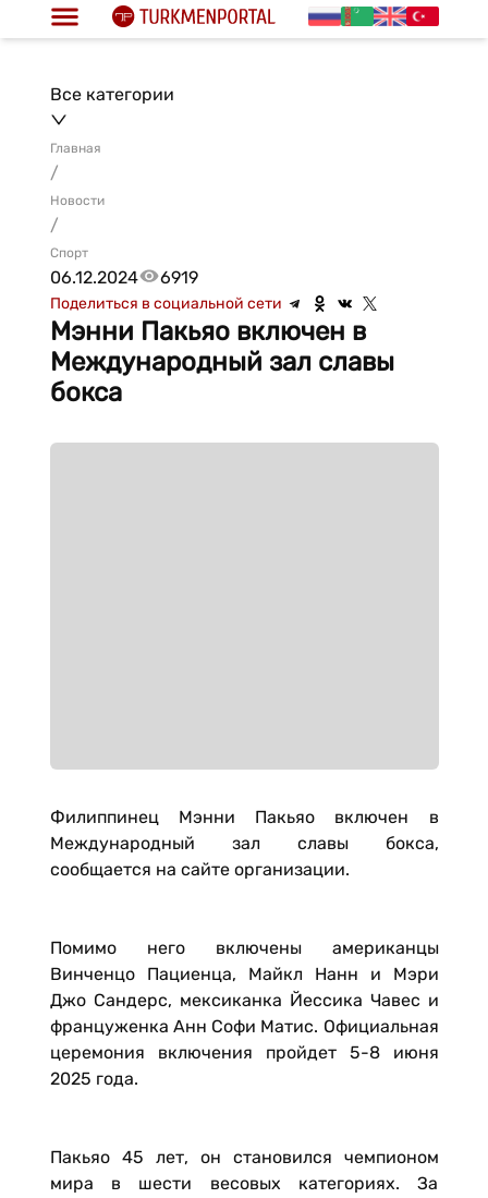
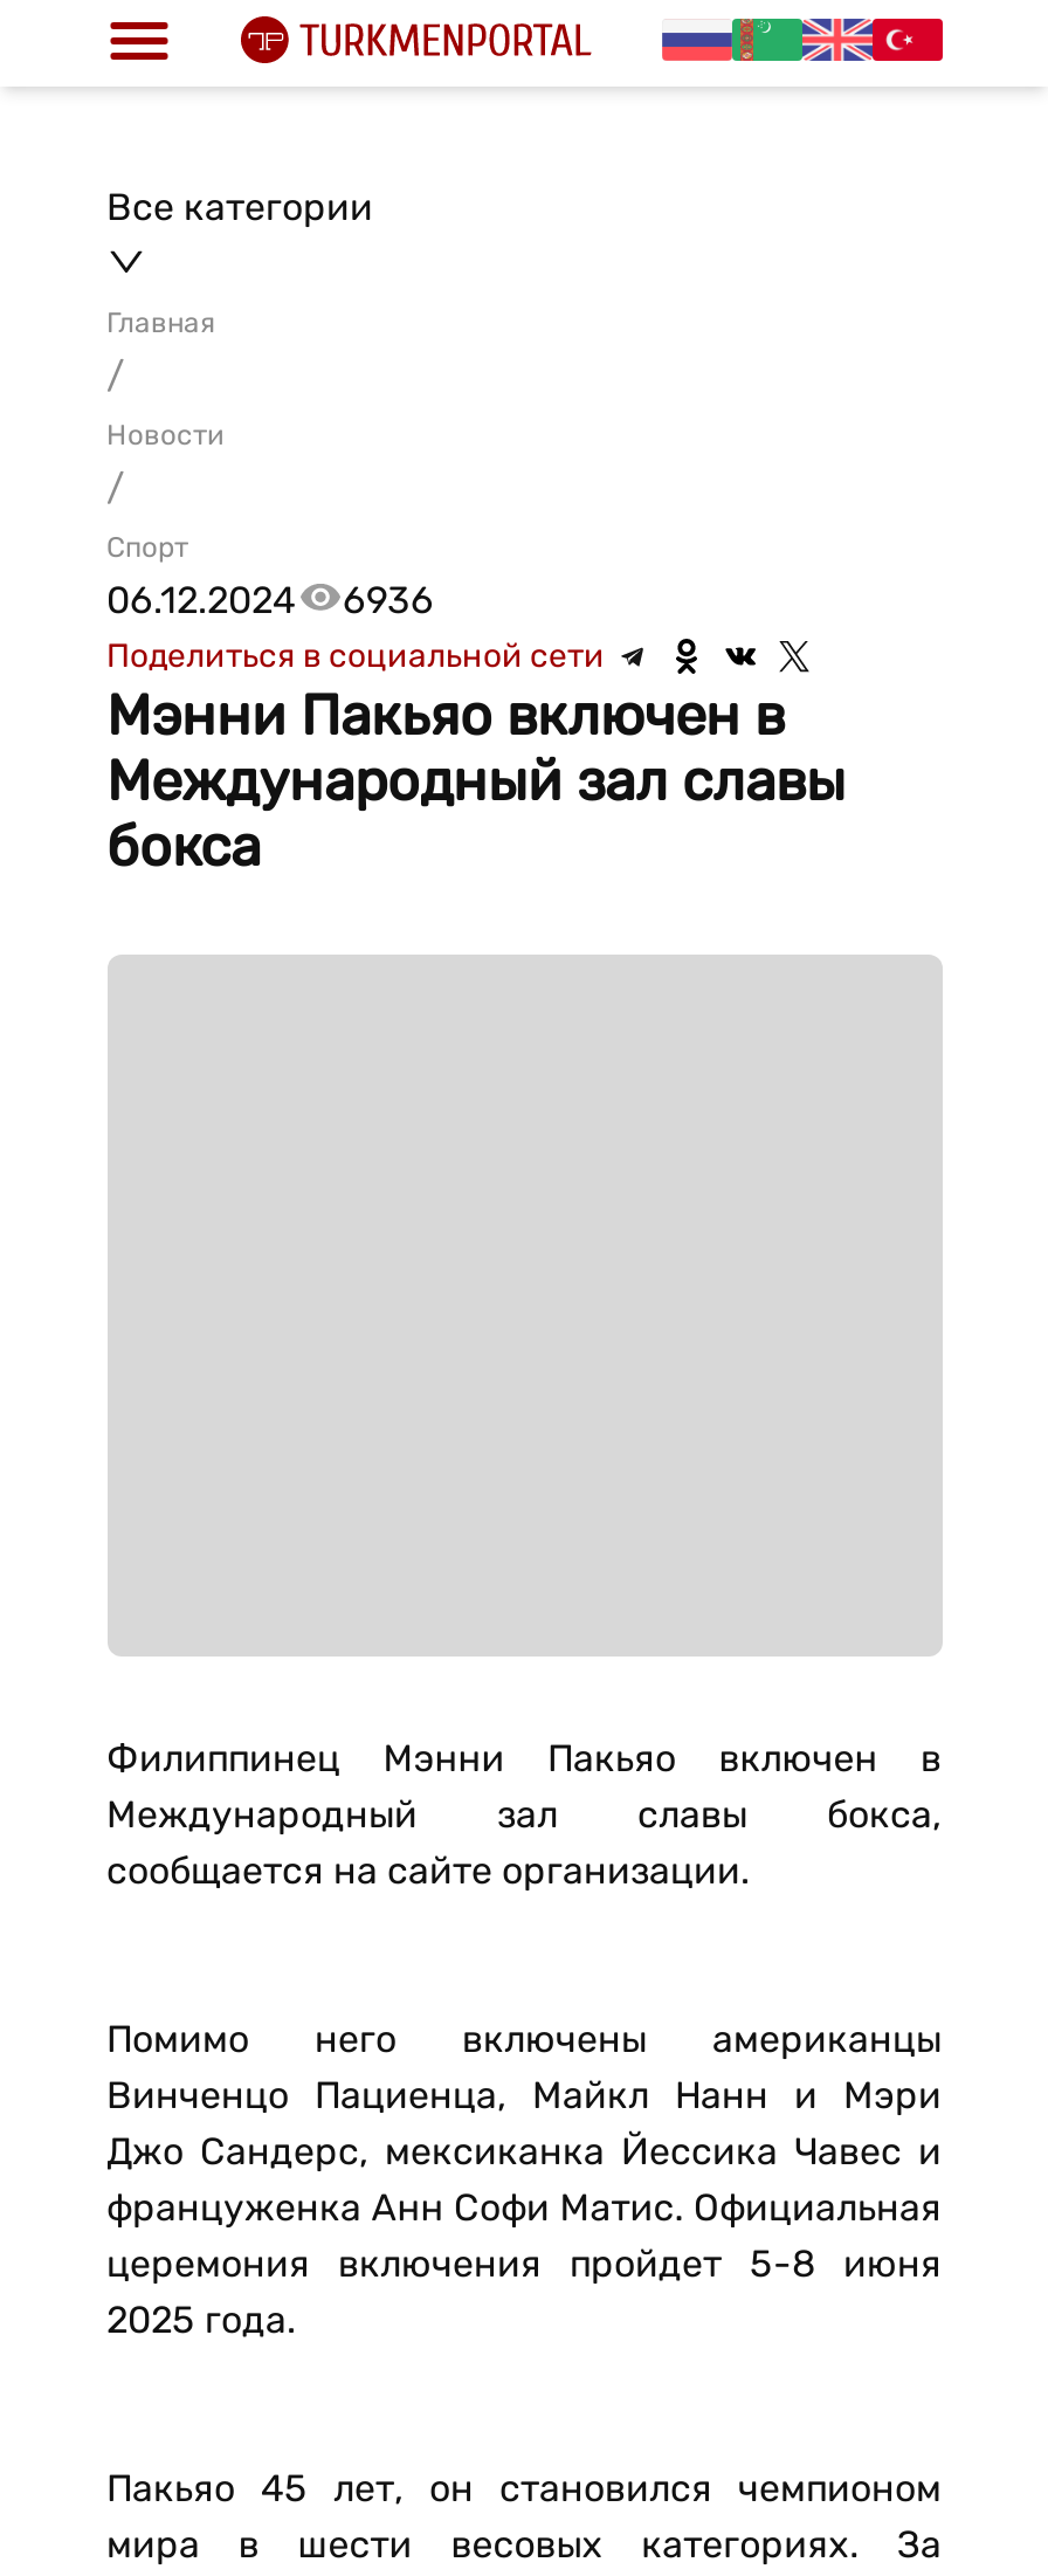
- 06.12.2024 6919
+ 06.12.2024 6936
